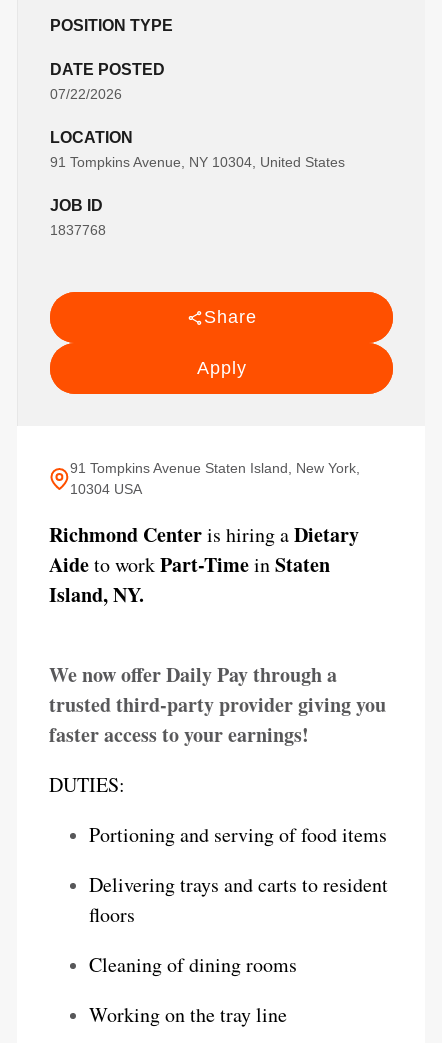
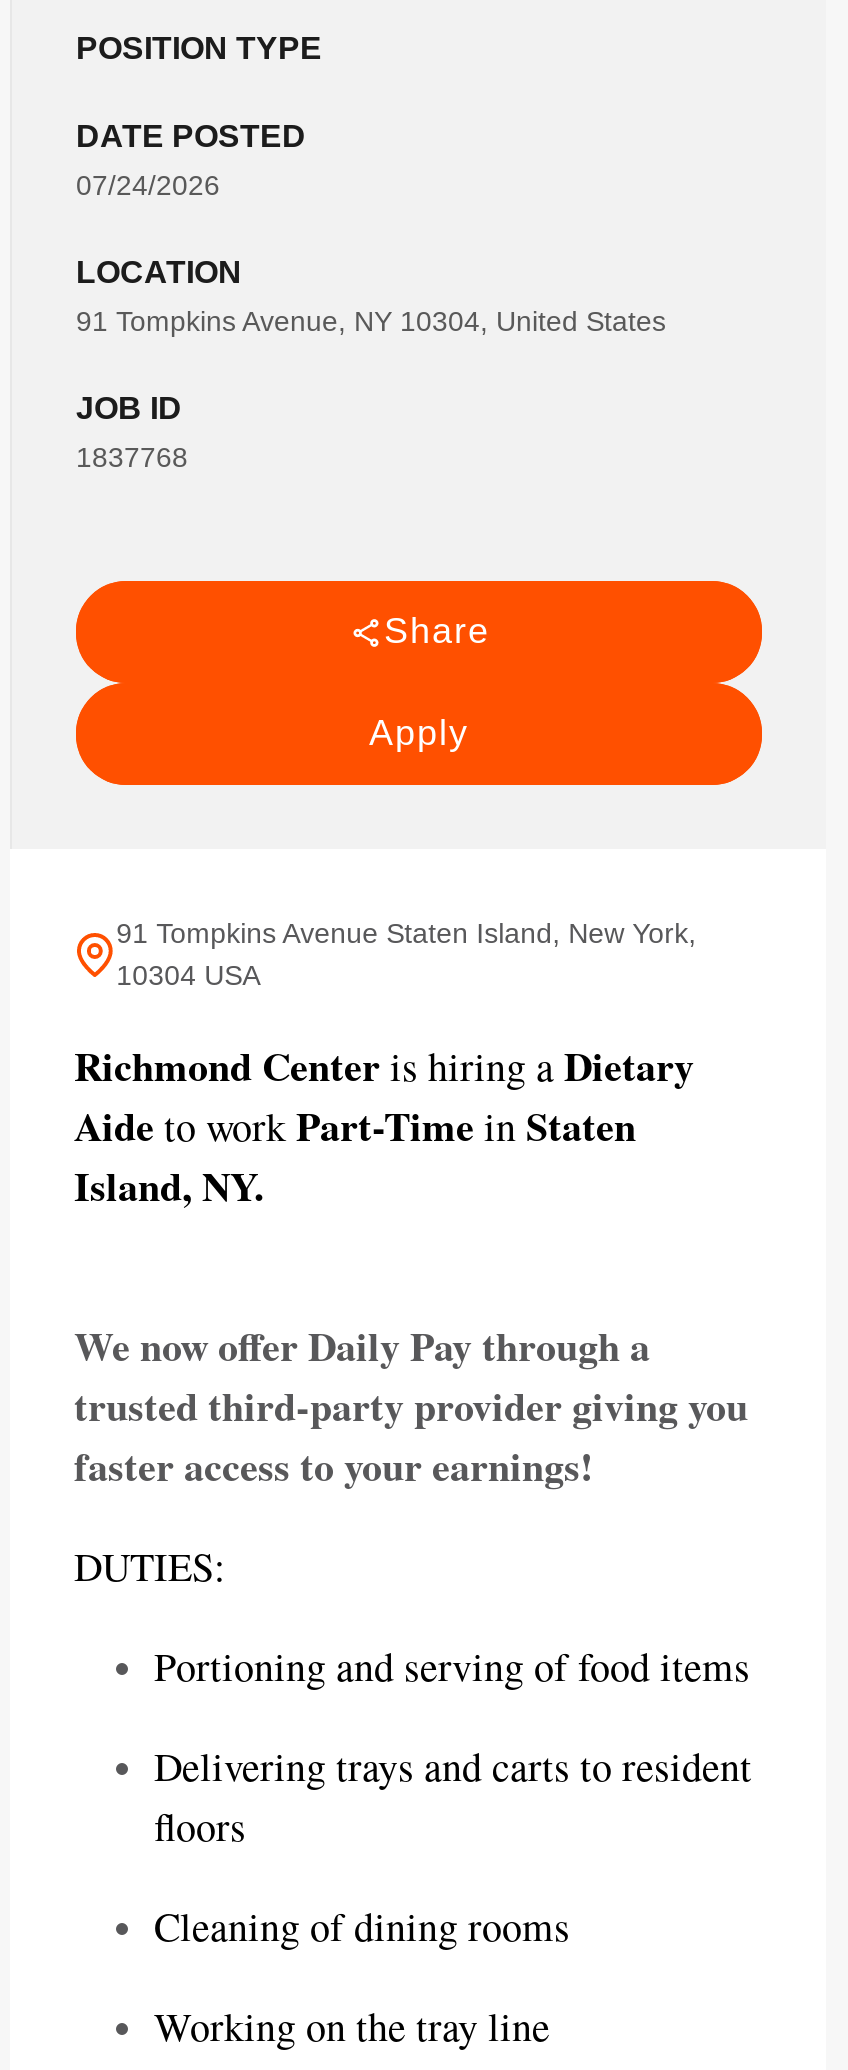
- 07/22/2026
+ 07/24/2026
